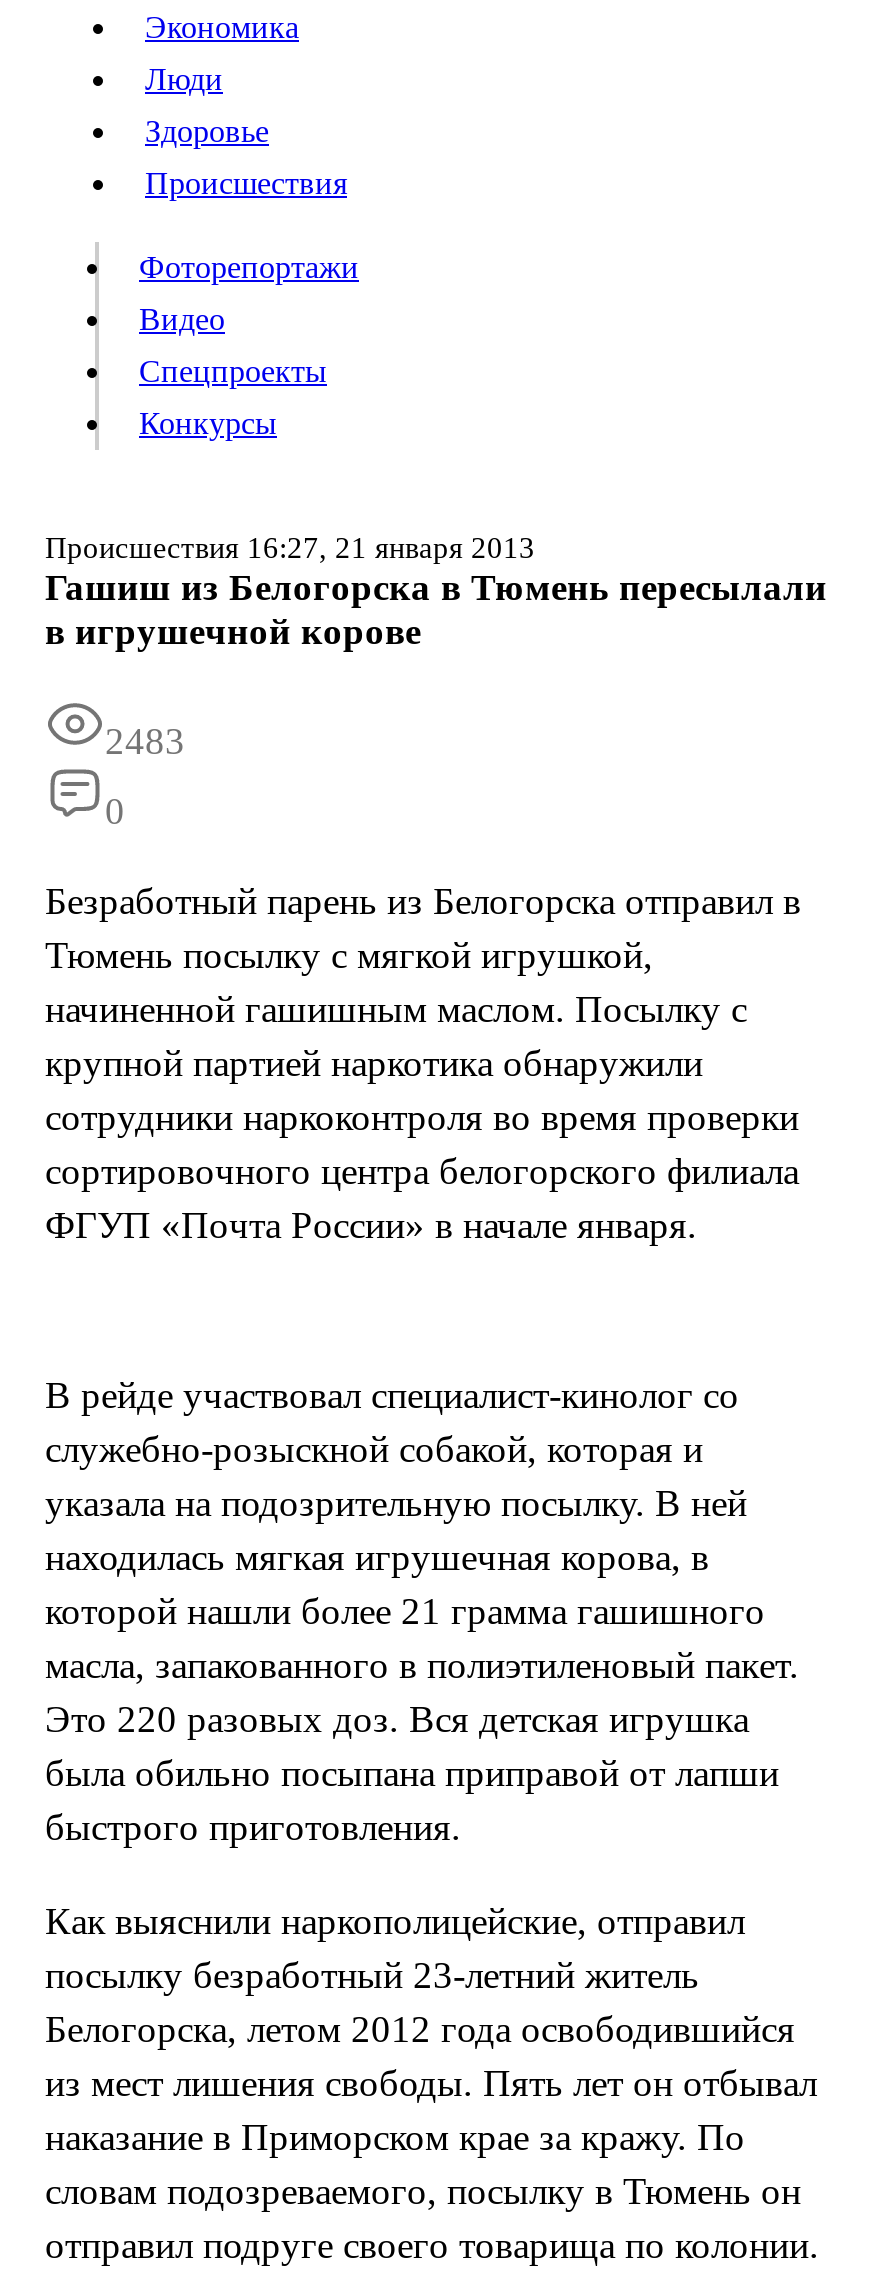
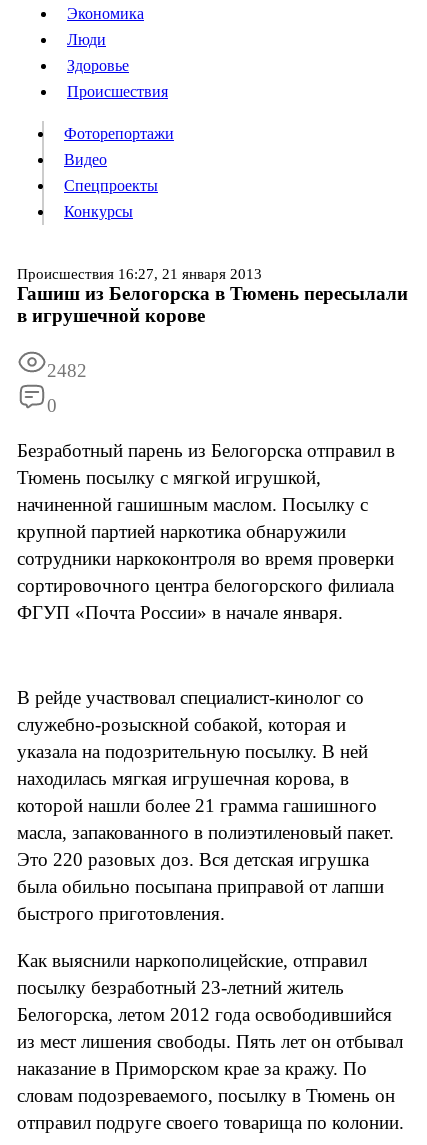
- 2483
+ 2482
